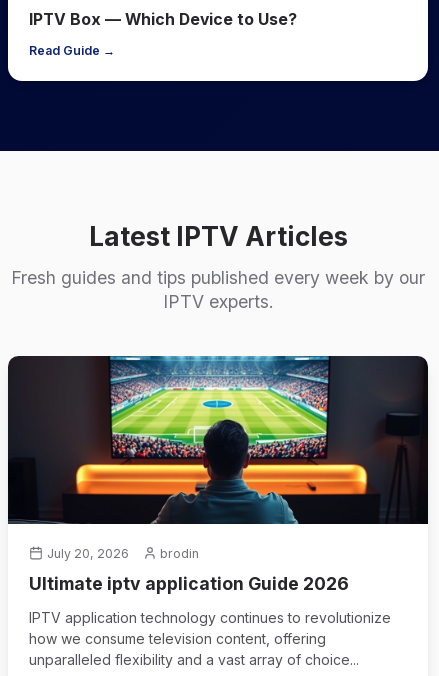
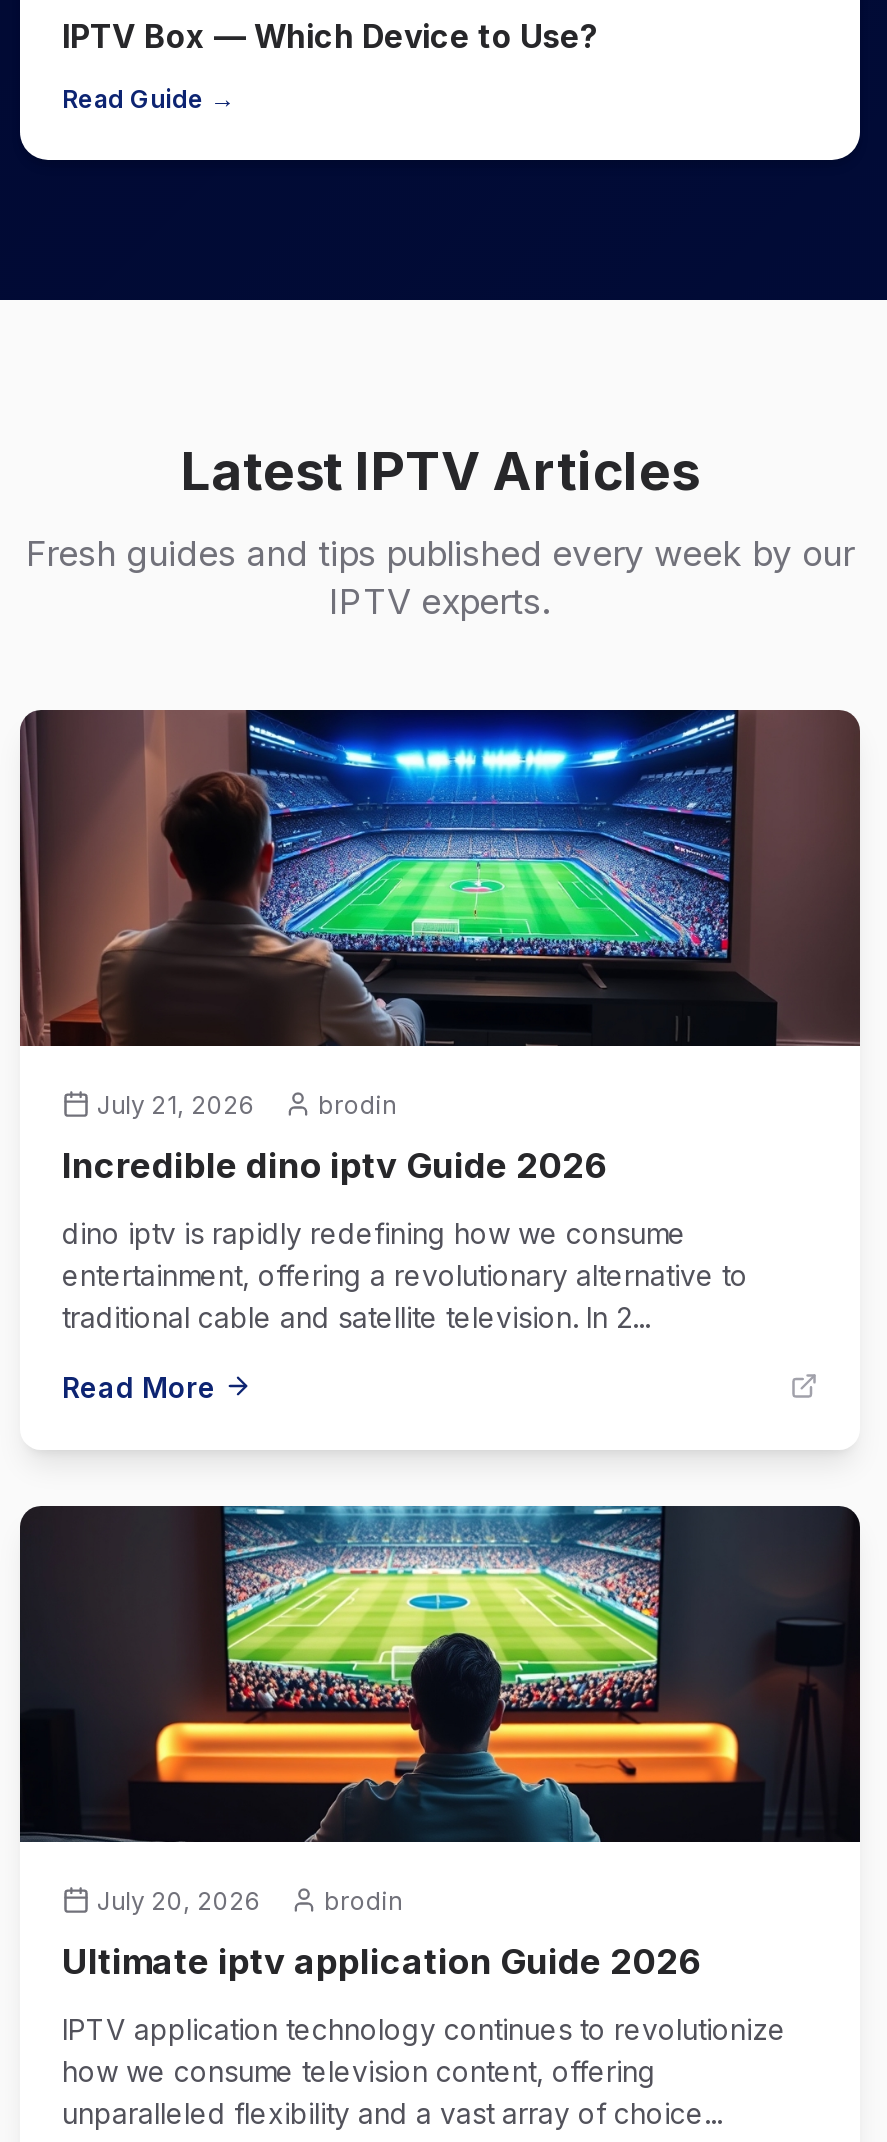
+ [image]
+ July 21, 2026
+ brodin
+ Incredible dino iptv Guide 2026
+ dino iptv is rapidly redefining how we consume
+ entertainment, offering a revolutionary alternative to
+ traditional cable and satellite television. In 2...
+ Read More
